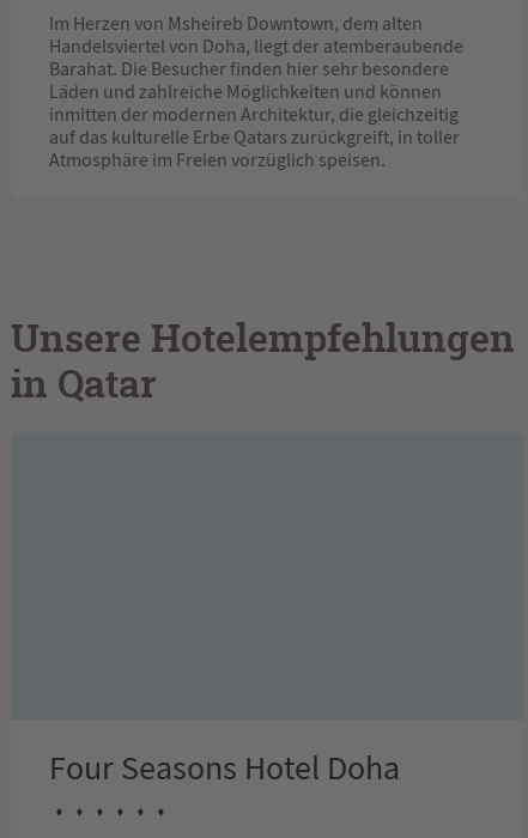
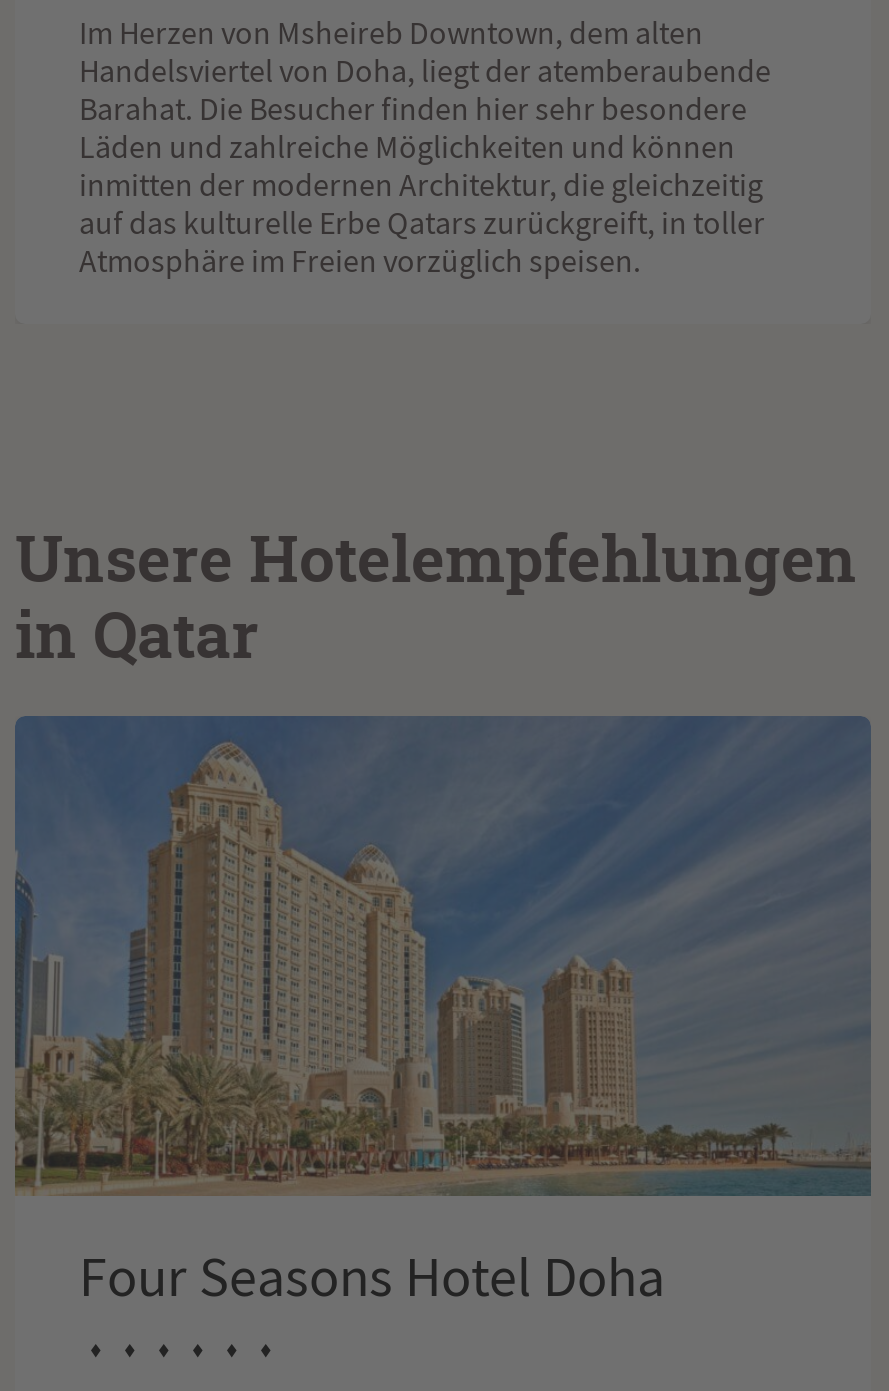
+ [image]
